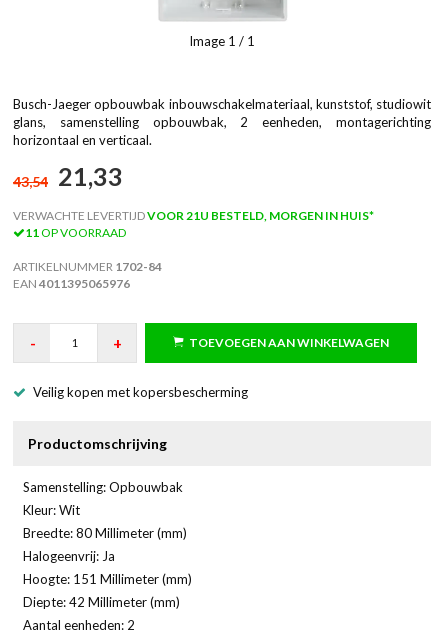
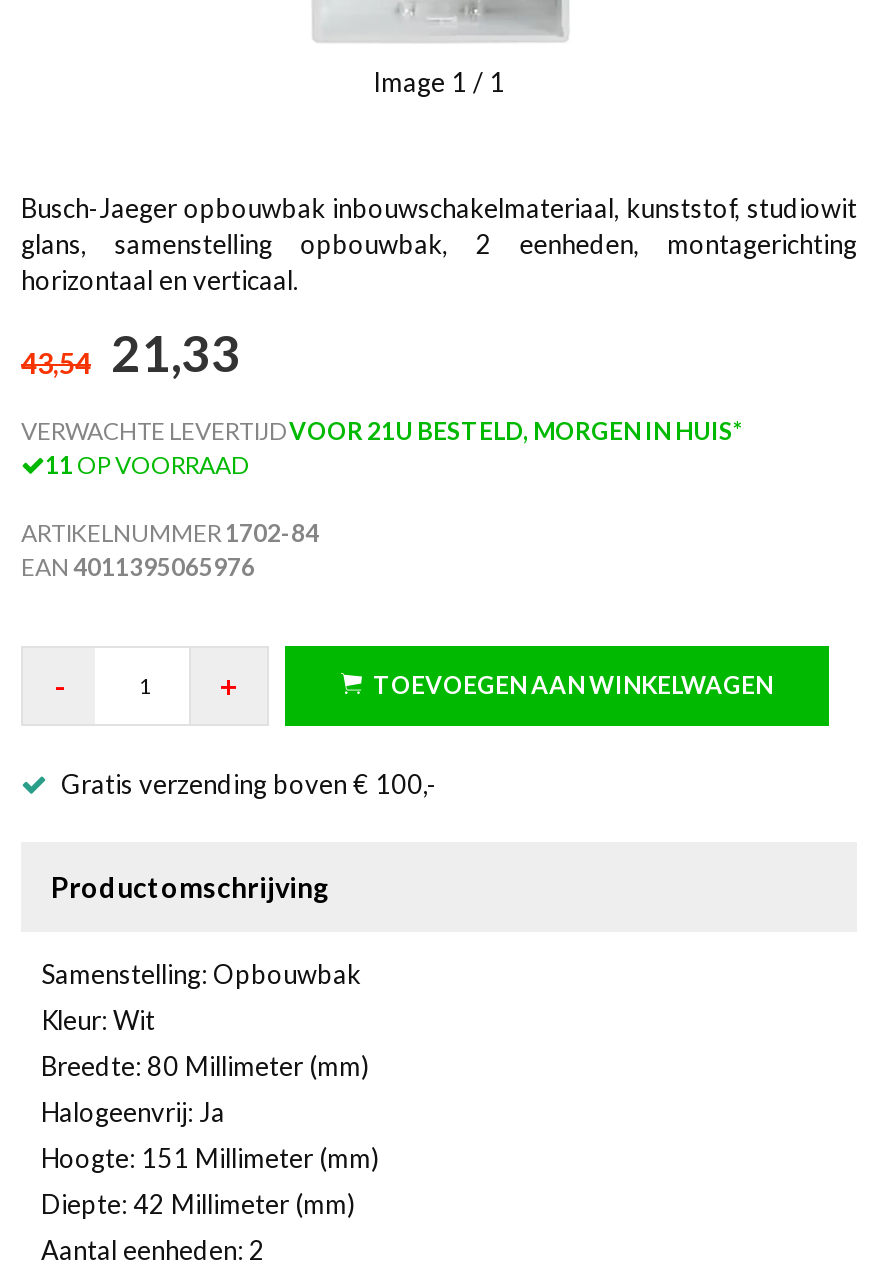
- Veilig kopen met kopersbescherming
+ Gratis verzending boven € 100,-
